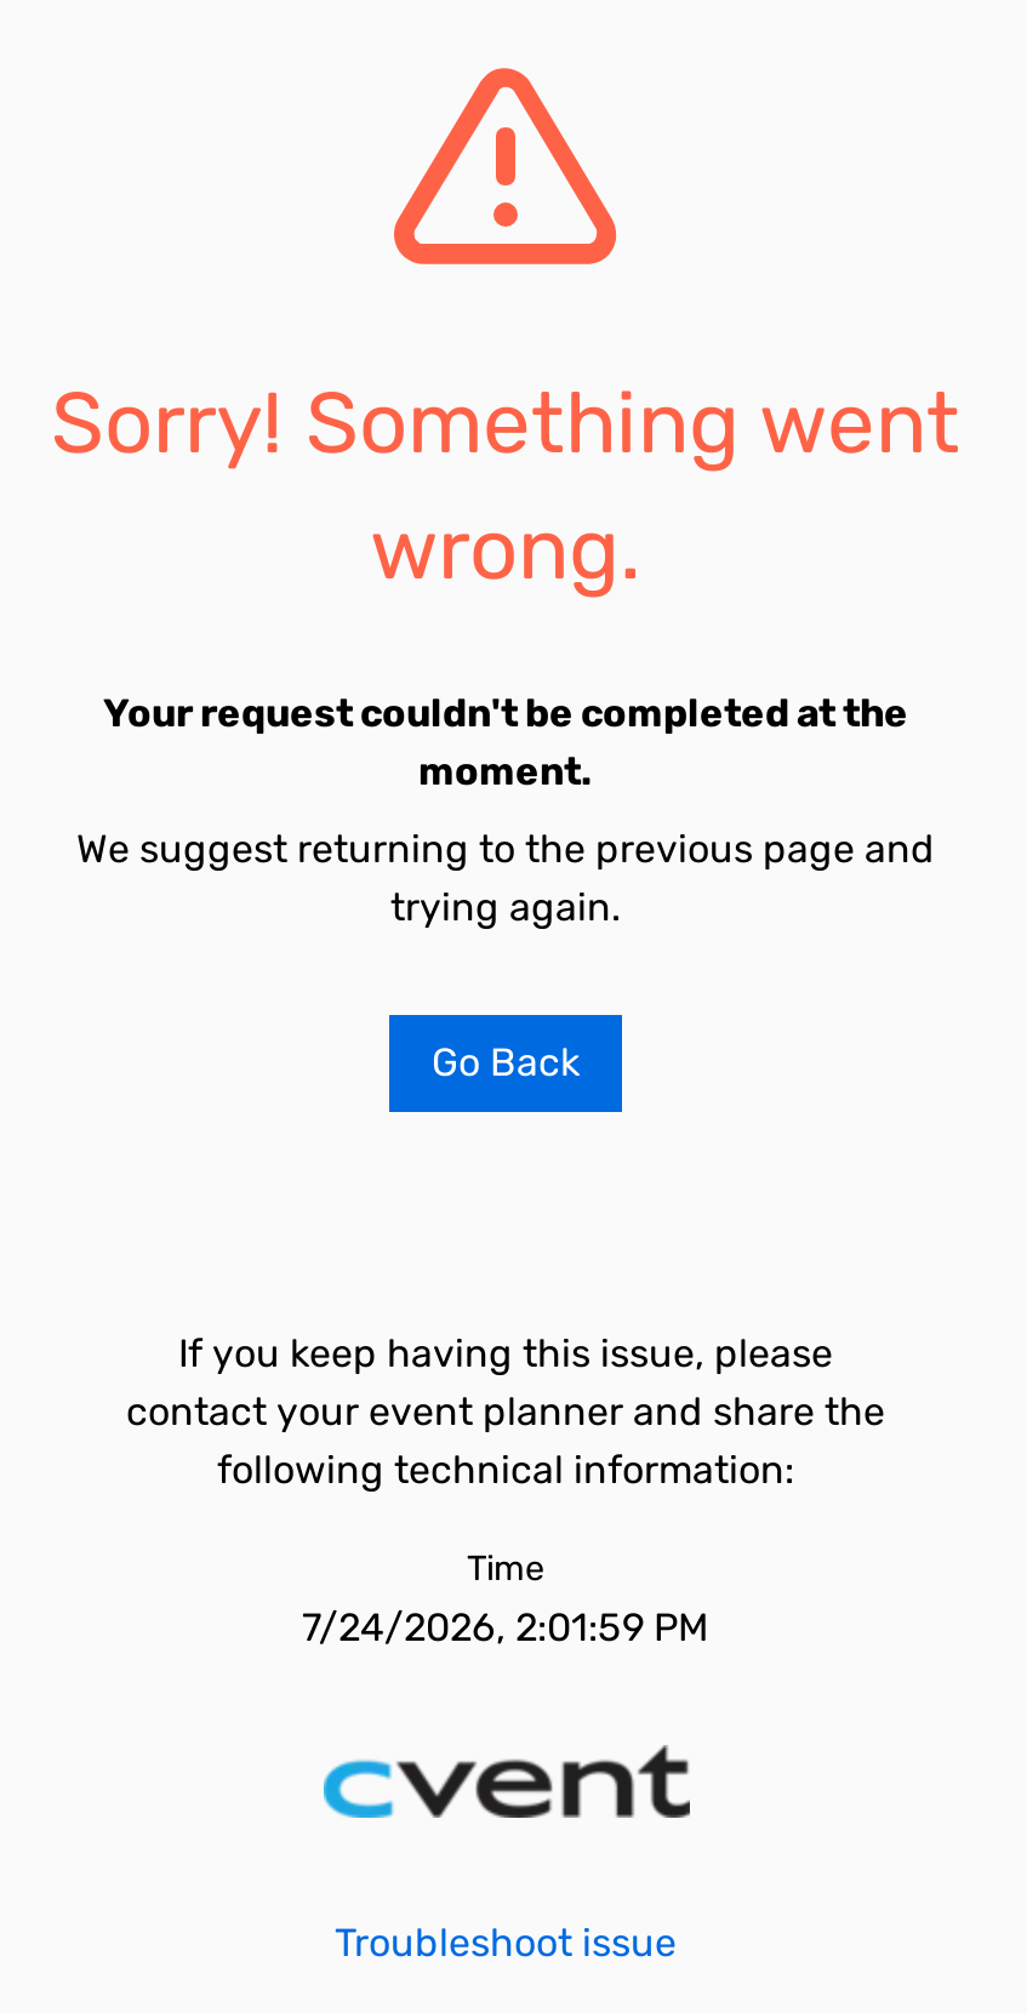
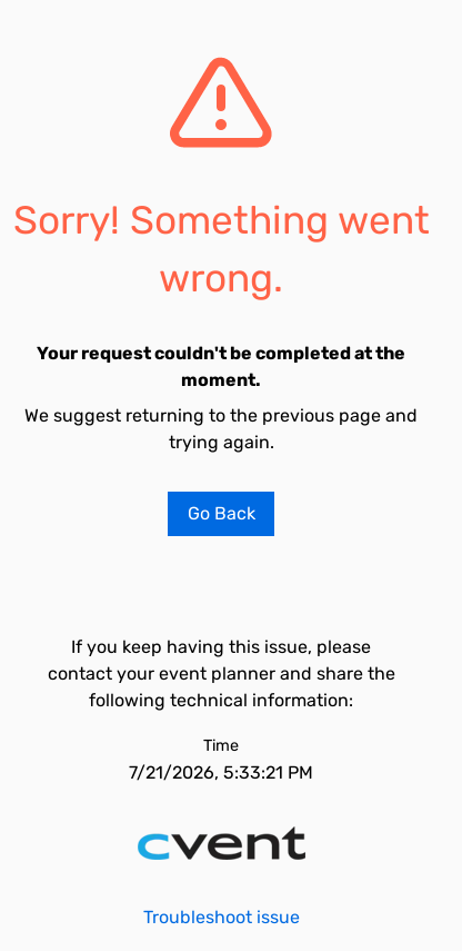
- 7/24/2026, 2:01:59 PM
+ 7/21/2026, 5:33:21 PM
